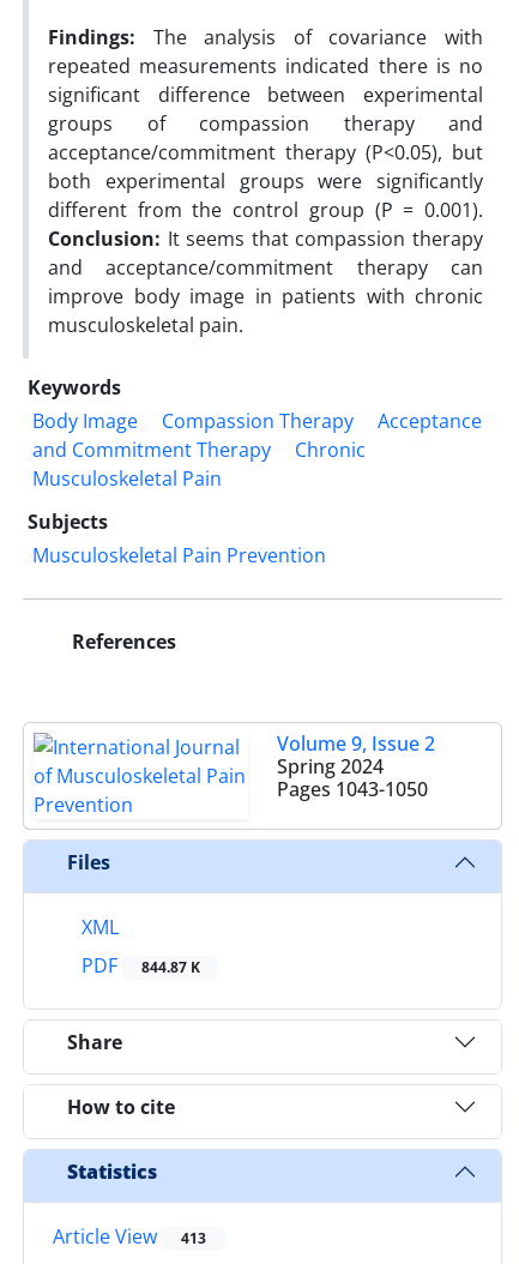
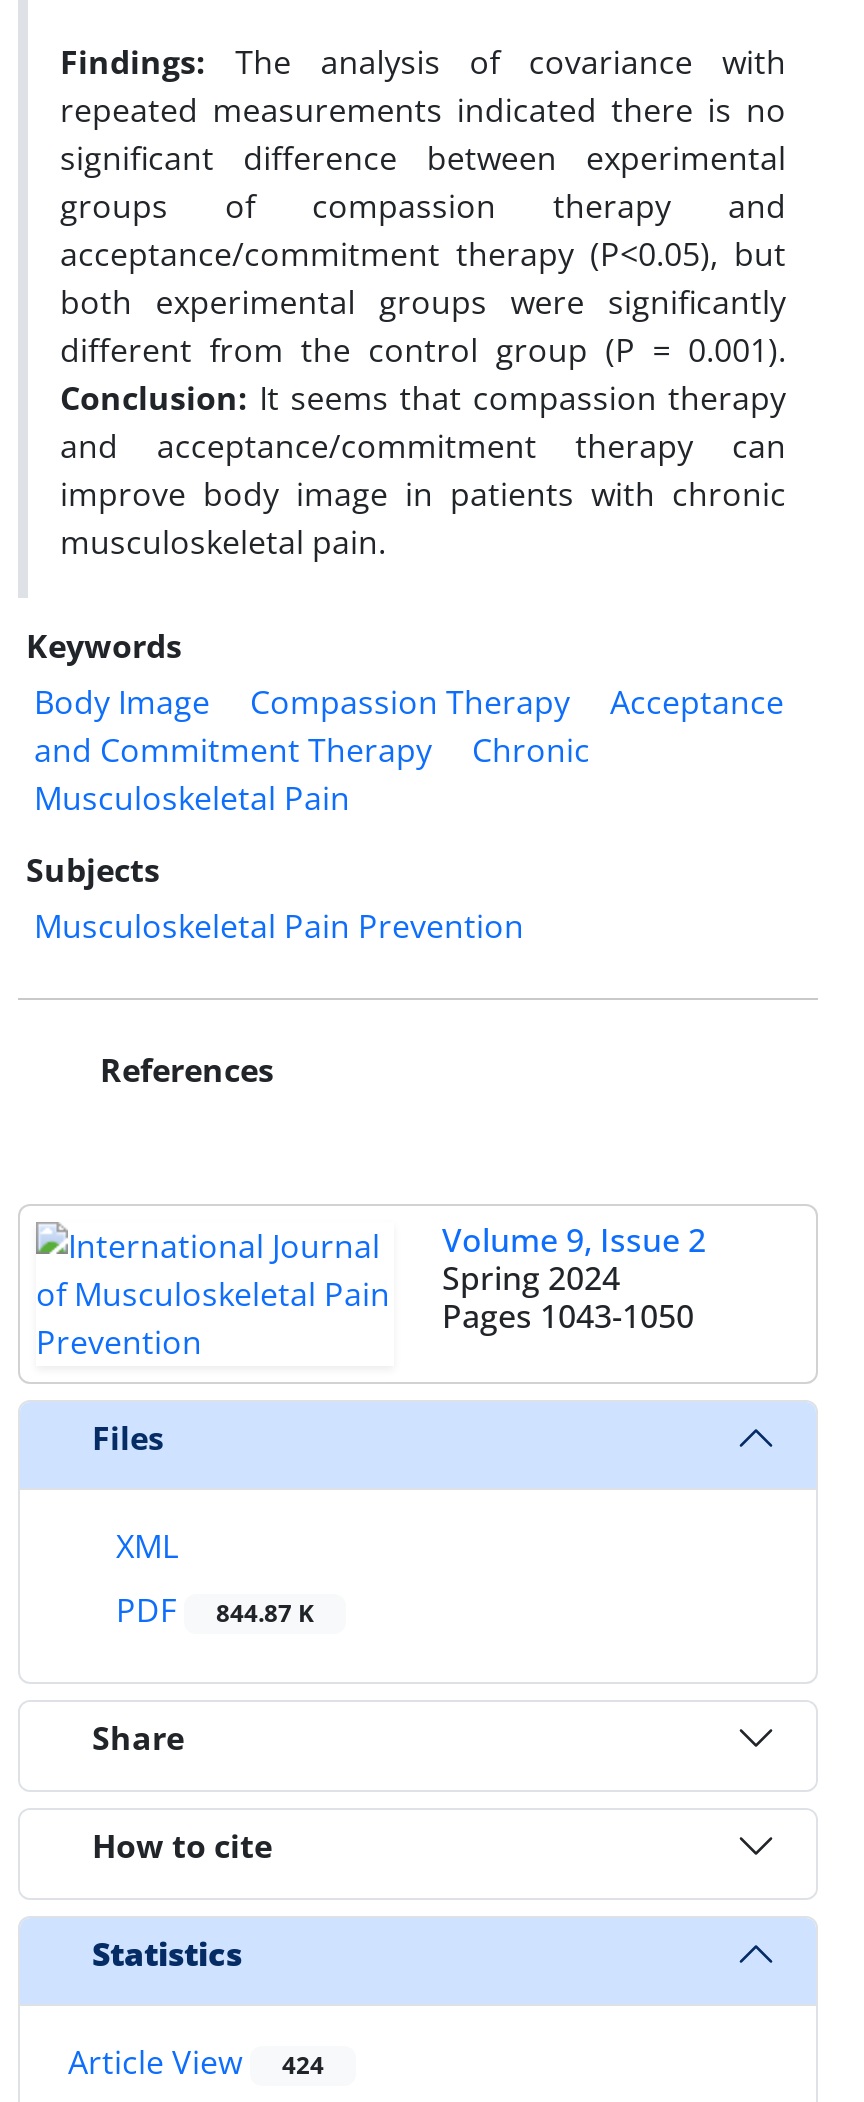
- Article View 413
+ Article View 424
